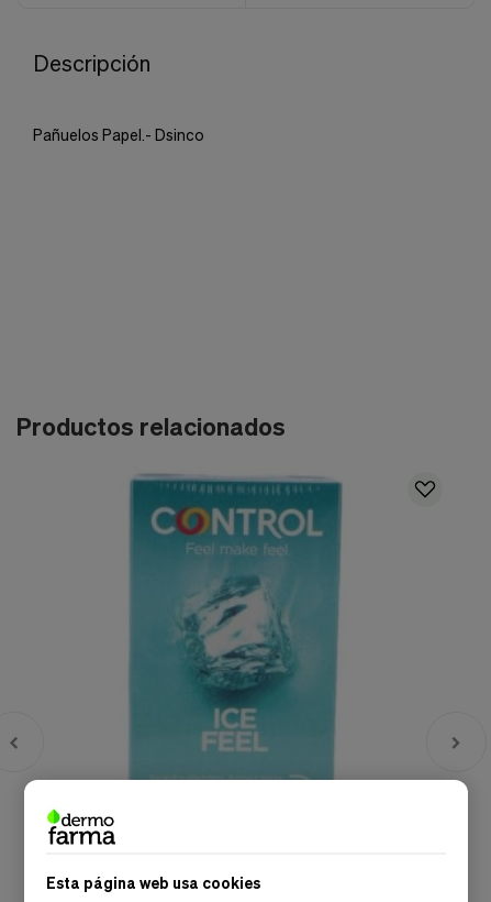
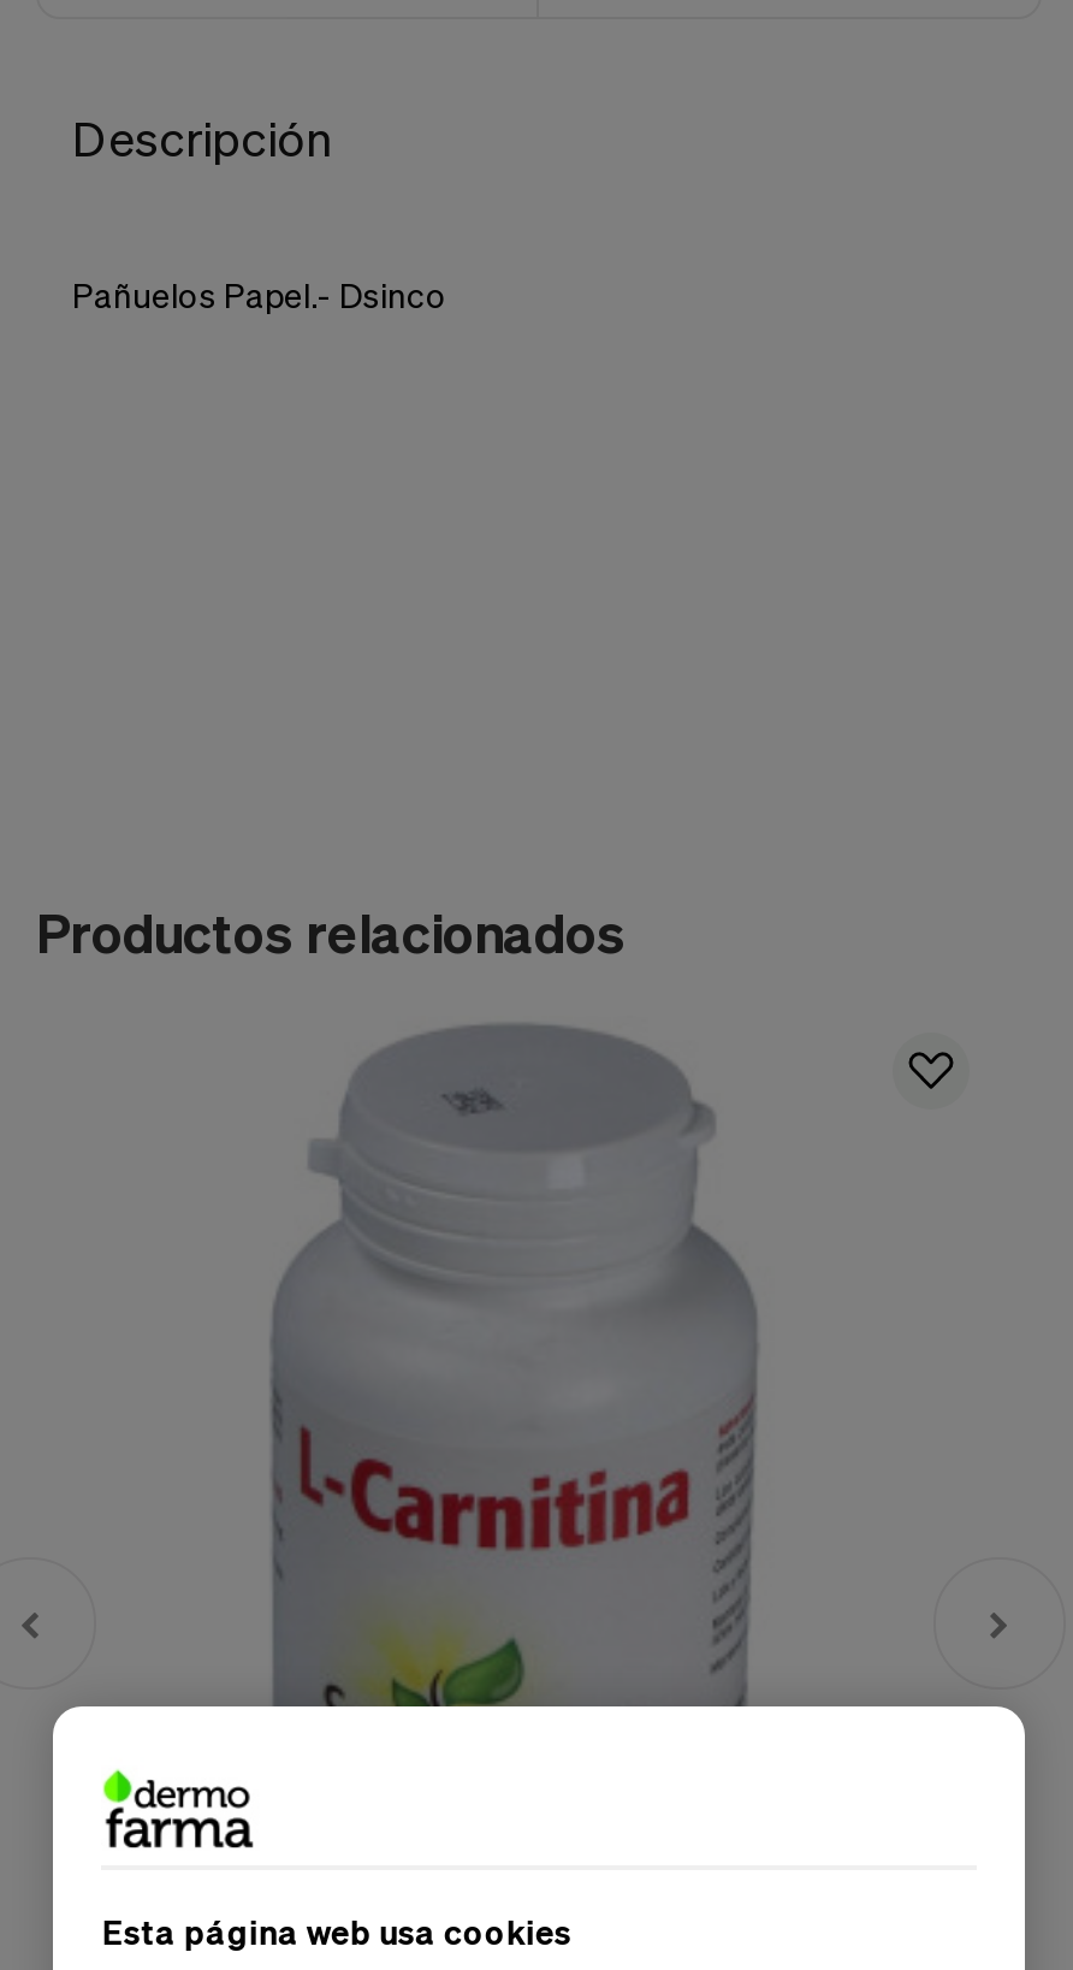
- [image]
+ [image]
